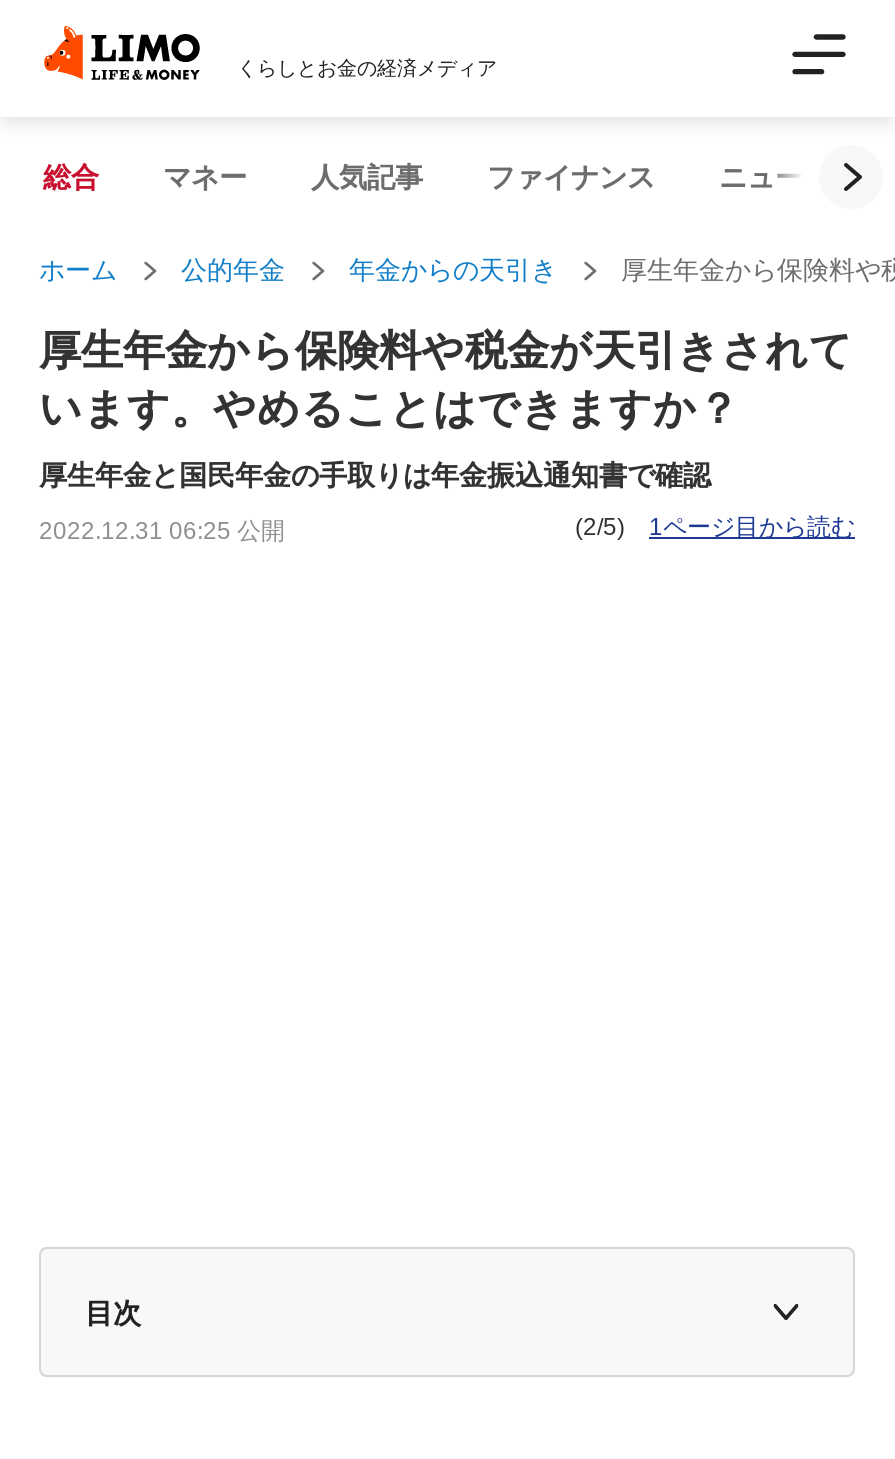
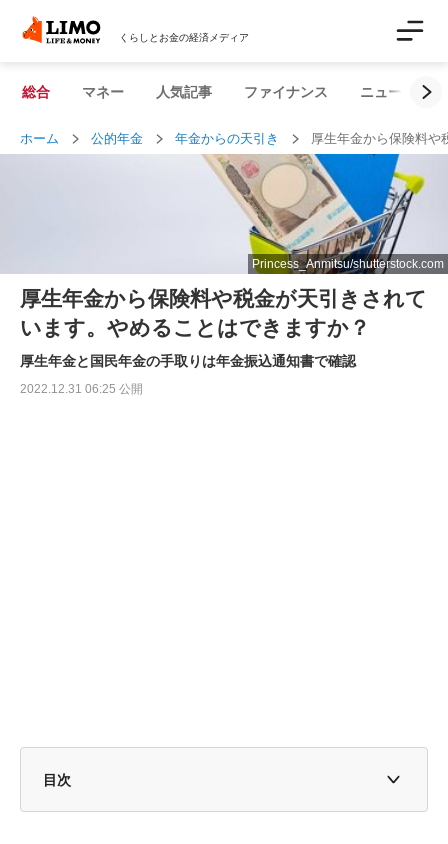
+ [image]
+ Princess_Anmitsu/shutterstock.com

- (2/5)
- 1ページ目から読む
